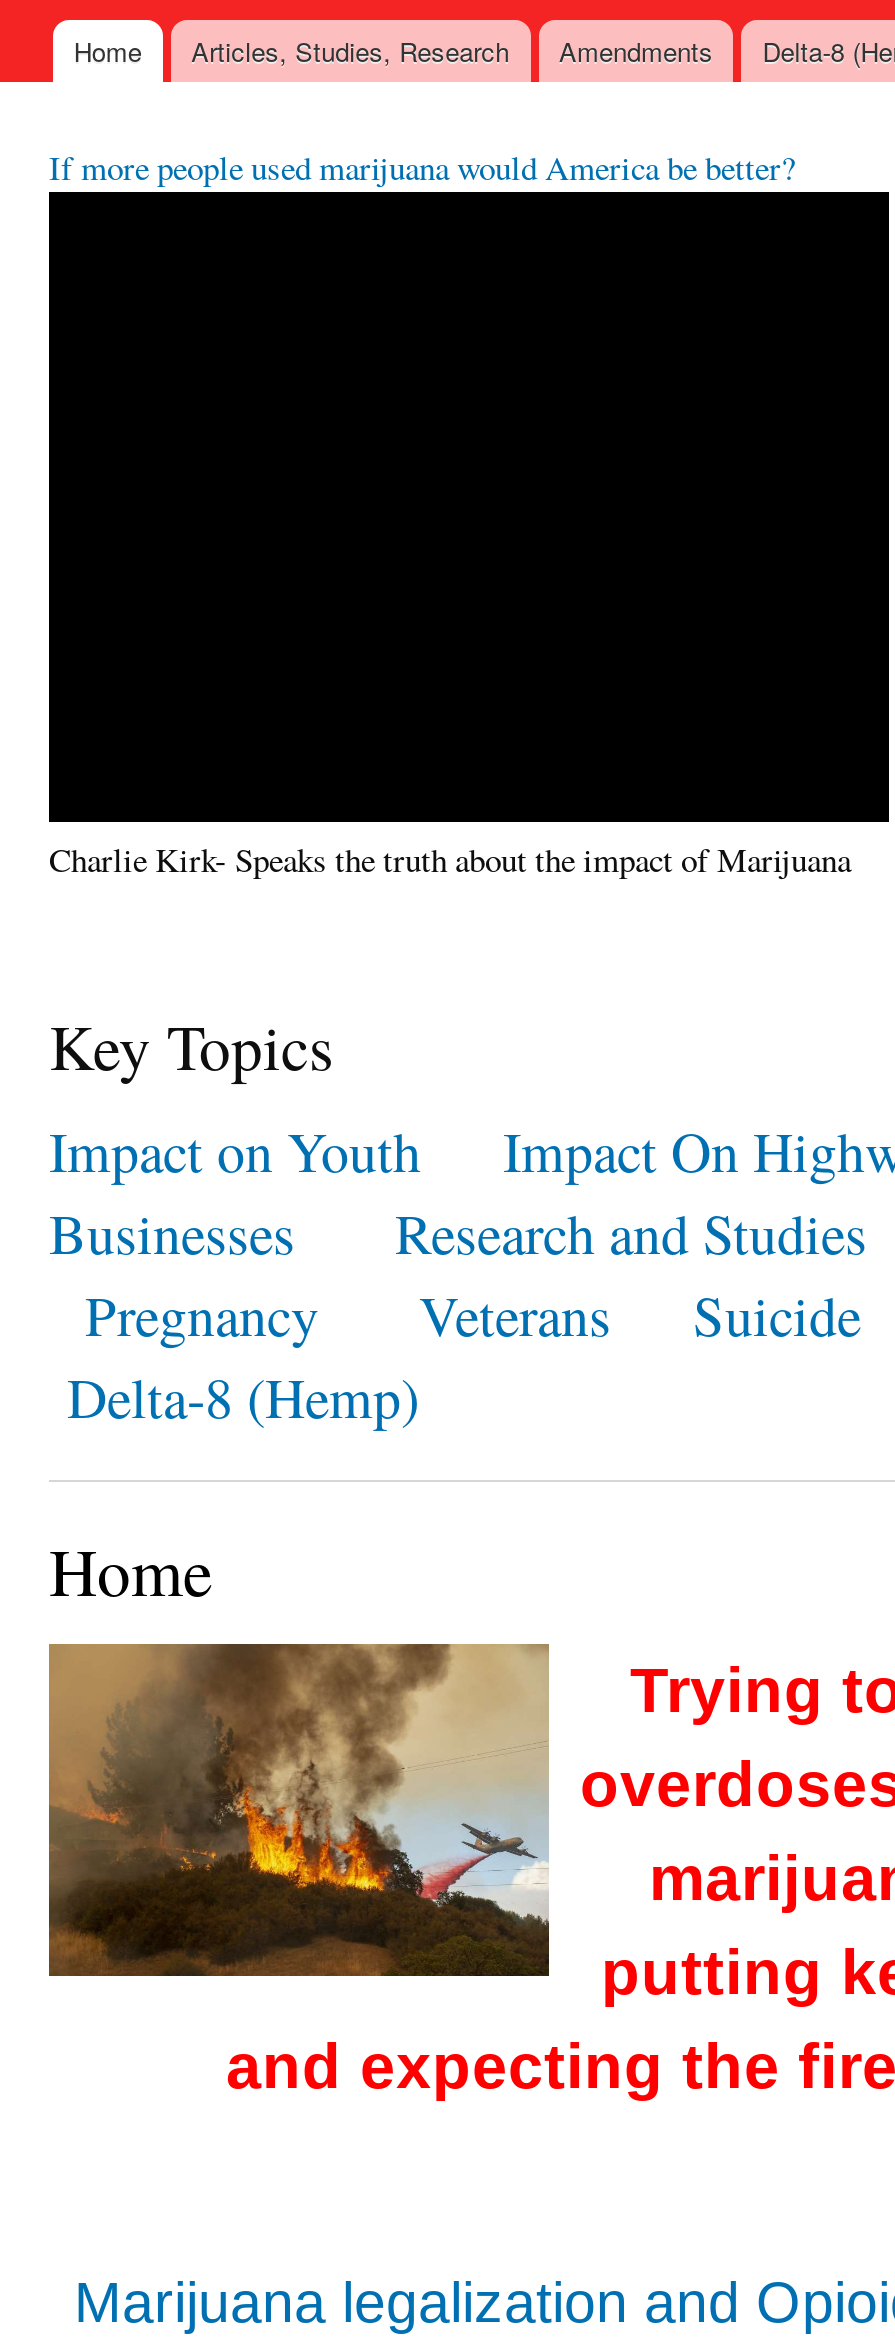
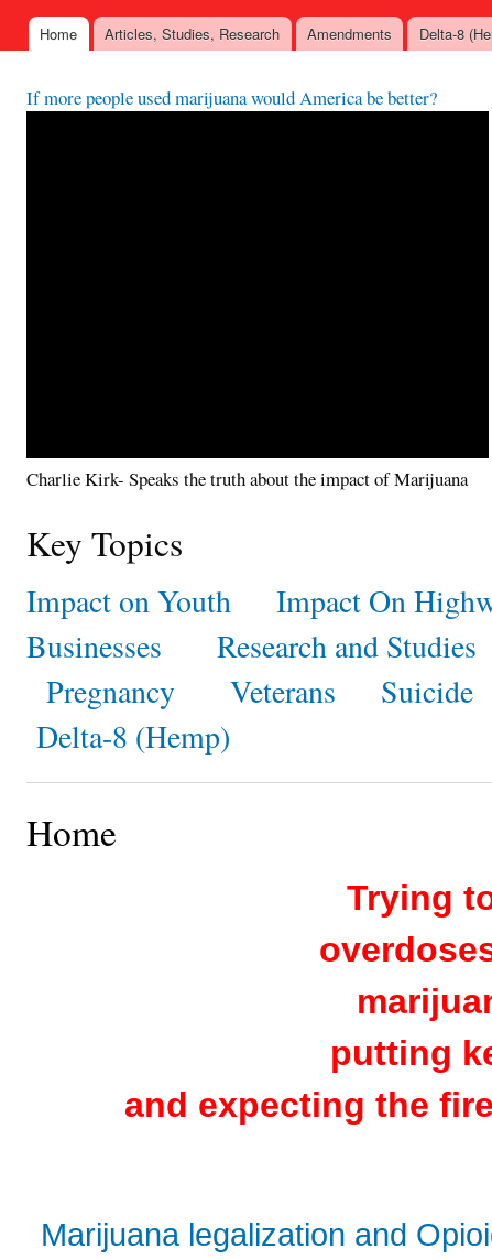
- [image]
